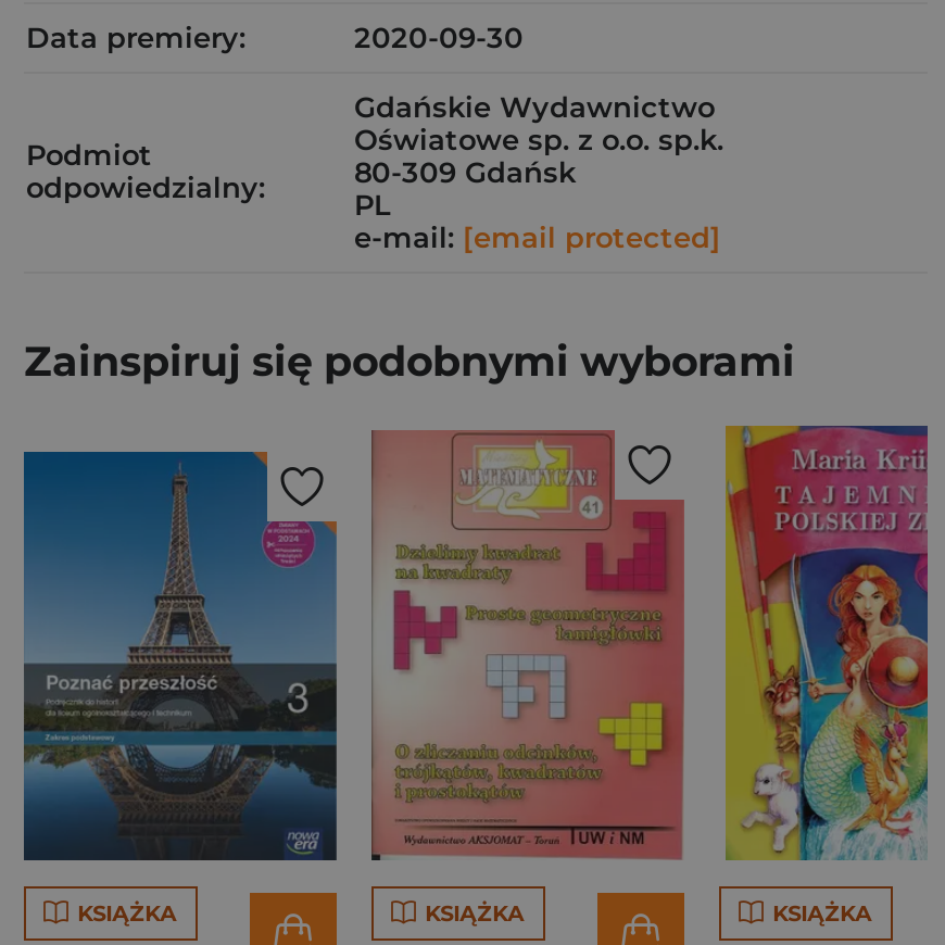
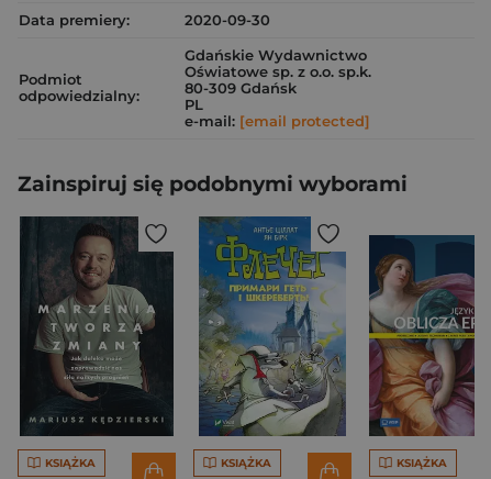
- [image]
+ [image]

- [image]
+ [image]

- [image]
+ [image]
